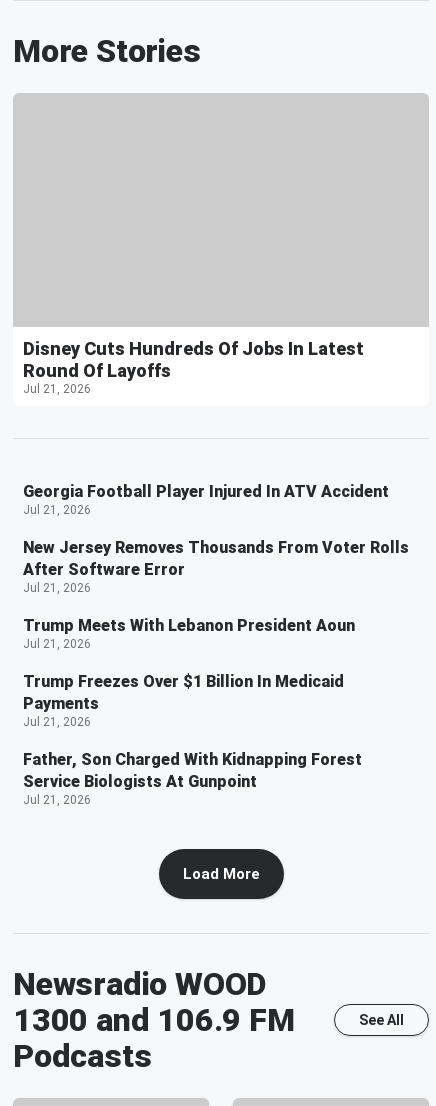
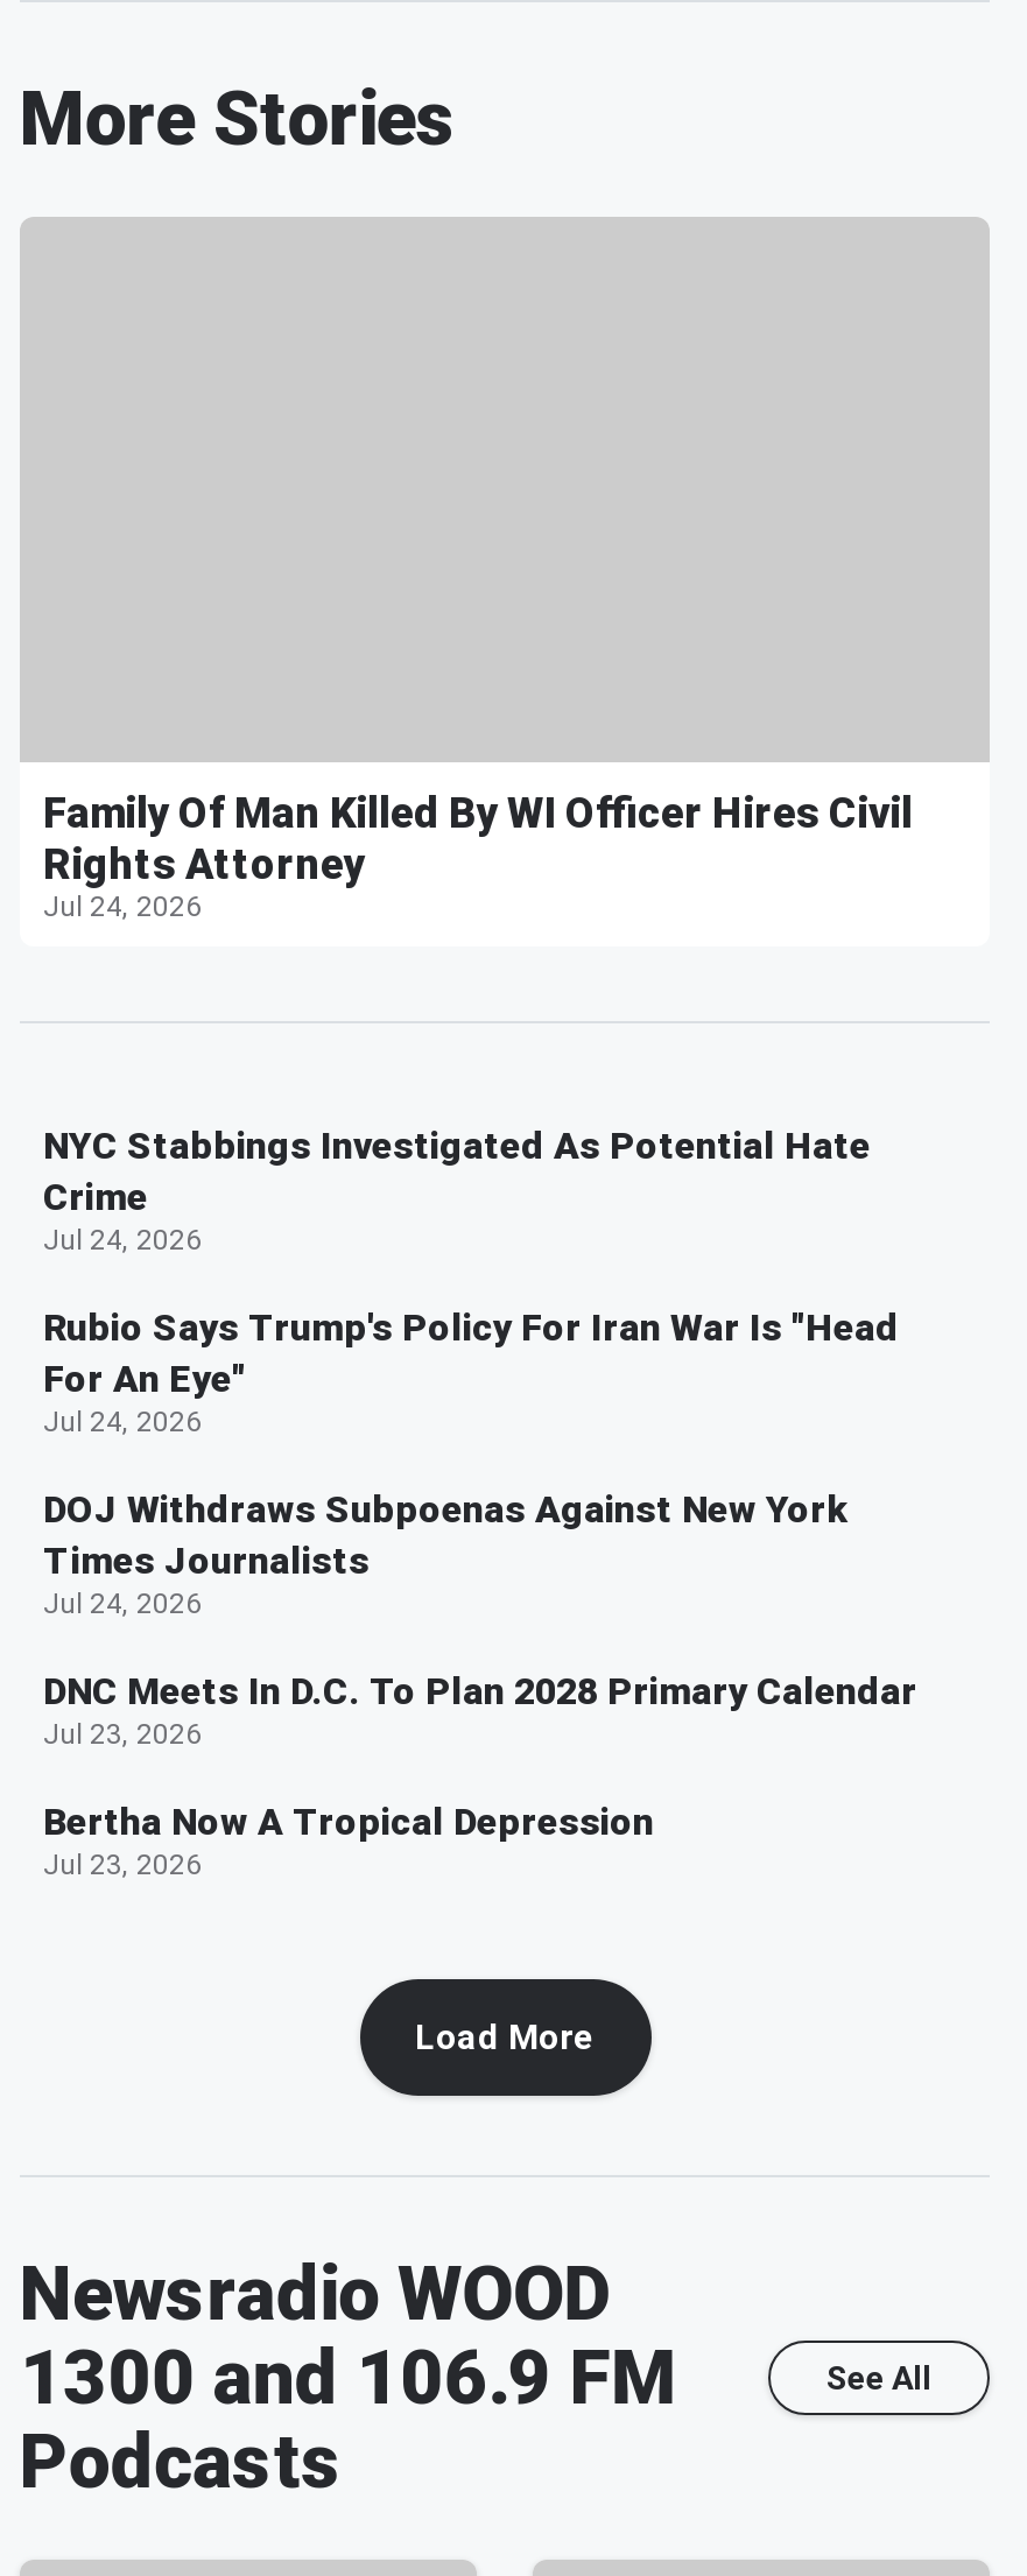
- Disney Cuts Hundreds Of Jobs In Latest
- Round Of Layoffs
- Jul 21, 2026
+ Family Of Man Killed By WI Officer Hires Civil
+ Rights Attorney
+ Jul 24, 2026

- Georgia Football Player Injured In ATV Accident
- Jul 21, 2026
+ NYC Stabbings Investigated As Potential Hate
+ Crime
+ Jul 24, 2026

- New Jersey Removes Thousands From Voter Rolls
- After Software Error
- Jul 21, 2026
+ Rubio Says Trump's Policy For Iran War Is "Head
+ For An Eye"
+ Jul 24, 2026

- Trump Meets With Lebanon President Aoun
- Jul 21, 2026
+ DOJ Withdraws Subpoenas Against New York
+ Times Journalists
+ Jul 24, 2026

- Trump Freezes Over $1 Billion In Medicaid
- Payments
- Jul 21, 2026
+ DNC Meets In D.C. To Plan 2028 Primary Calendar
+ Jul 23, 2026

- Father, Son Charged With Kidnapping Forest
- Service Biologists At Gunpoint
- Jul 21, 2026
+ Bertha Now A Tropical Depression
+ Jul 23, 2026
